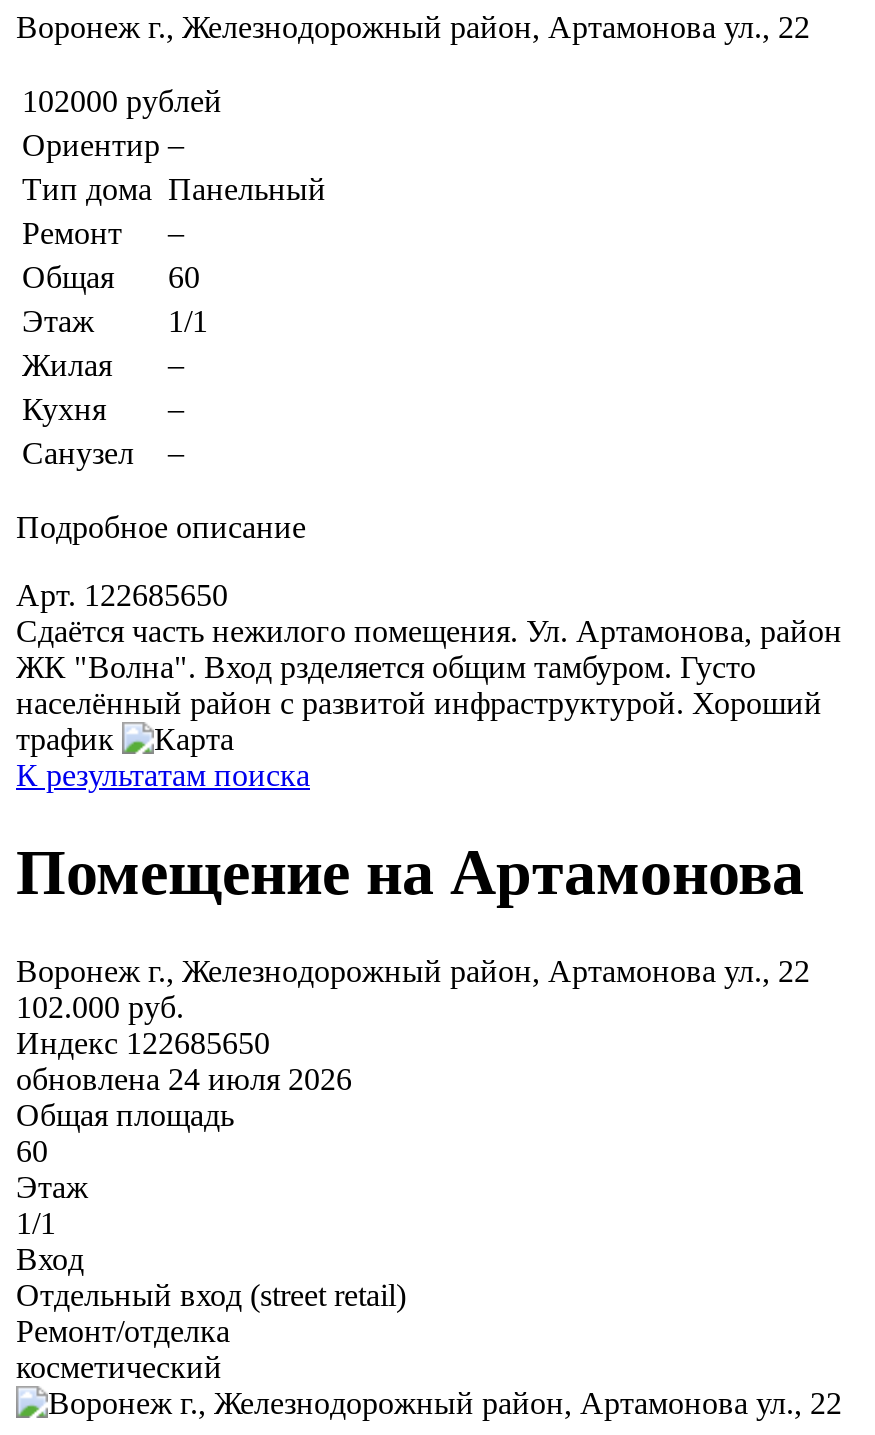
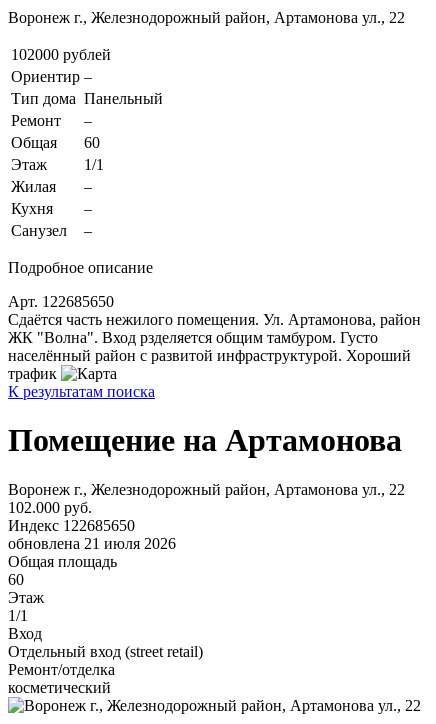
- обновлена 24 июля 2026
+ обновлена 21 июля 2026
